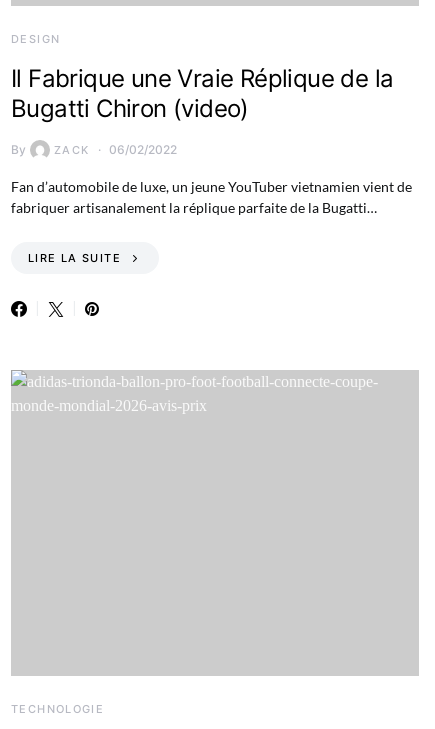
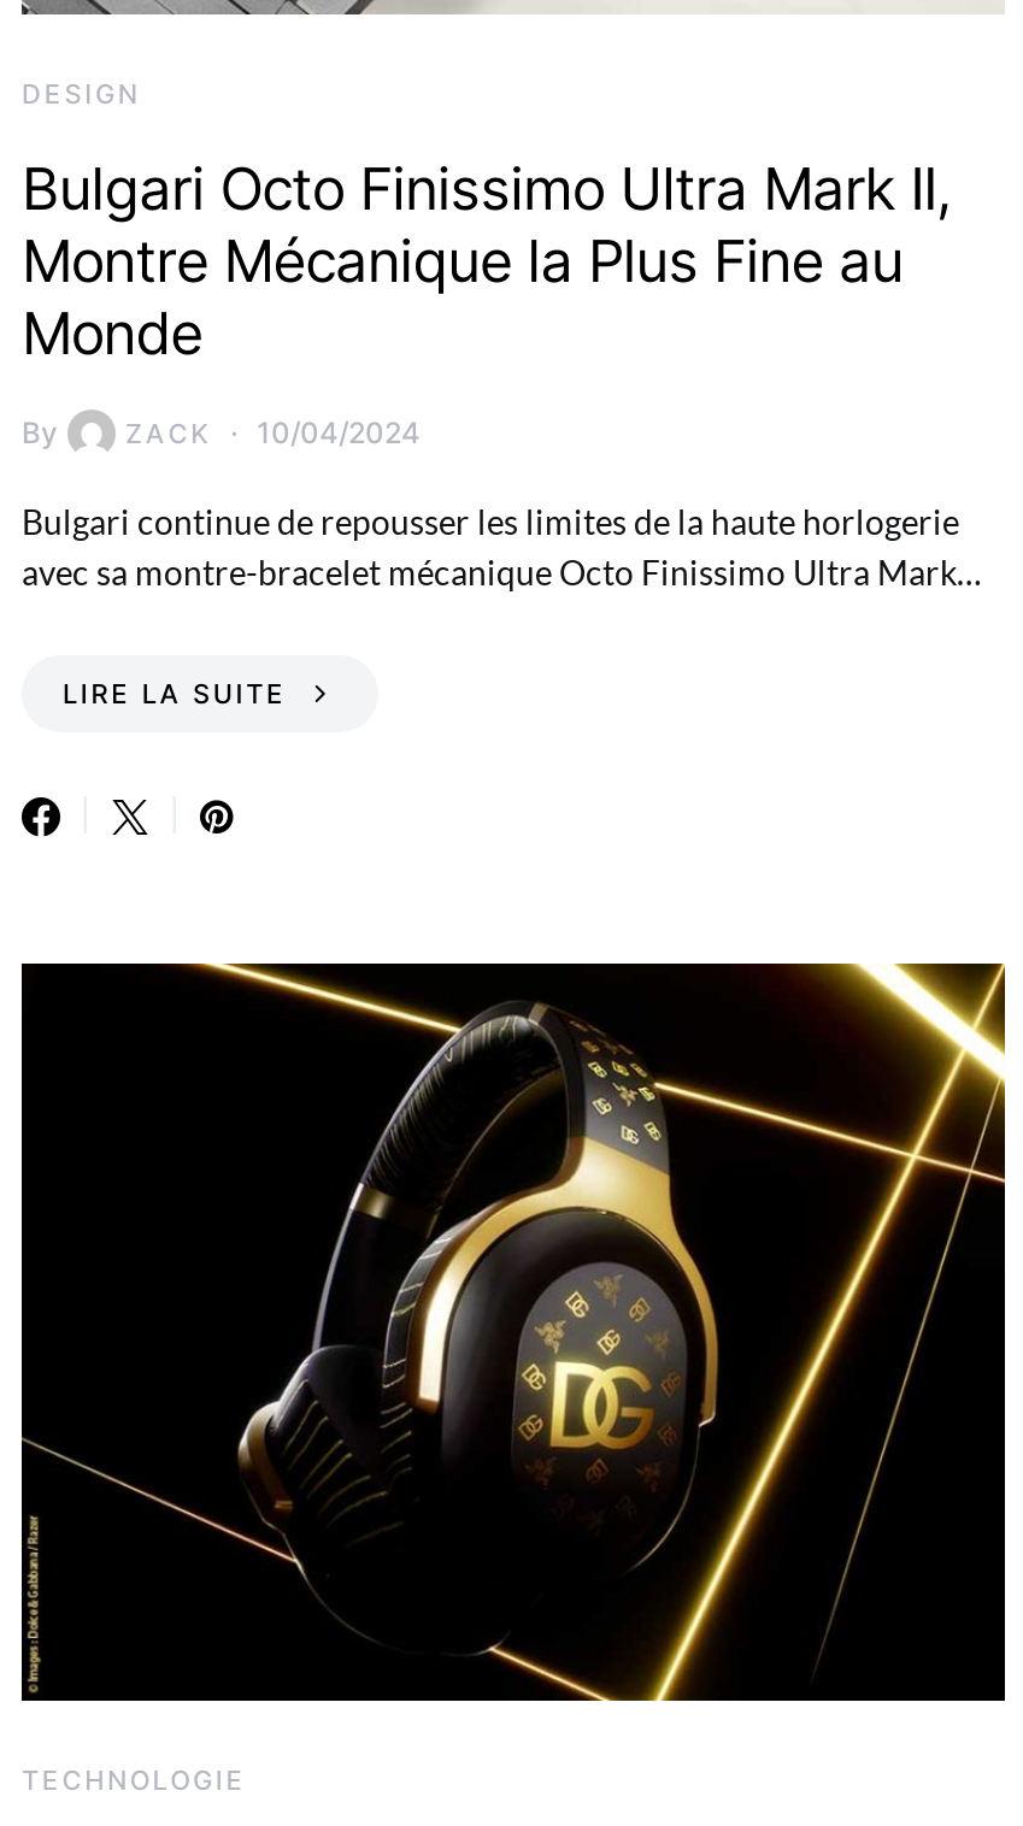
- Il Fabrique une Vraie Réplique de la
- Bugatti Chiron (video)
+ Bulgari Octo Finissimo Ultra Mark II,
+ Montre Mécanique la Plus Fine au
+ Monde

- By ZACK 06/02/2022
+ By ZACK 10/04/2024

- Fan d’automobile de luxe, un jeune YouTuber vietnamien vient de
- fabriquer artisanalement la réplique parfaite de la Bugatti…
+ Bulgari continue de repousser les limites de la haute horlogerie
+ avec sa montre-bracelet mécanique Octo Finissimo Ultra Mark…

+ [image]
